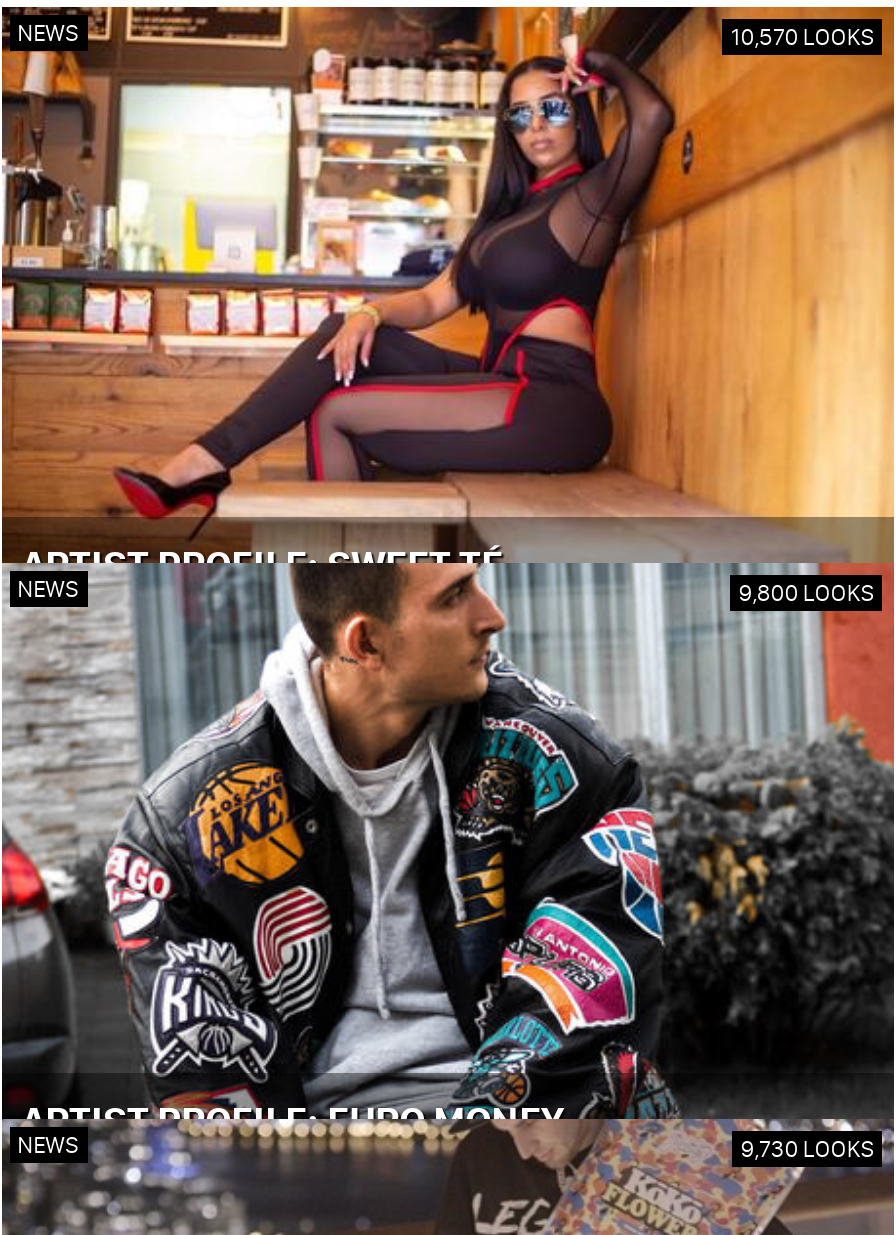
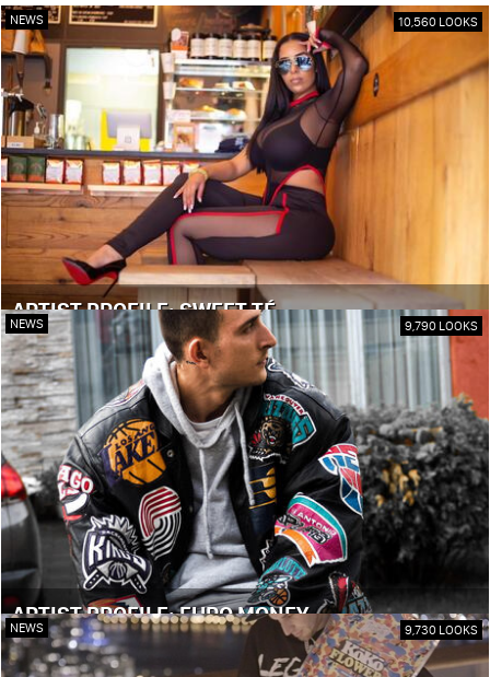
- 10,570 LOOKS
+ 10,560 LOOKS

- 9,800 LOOKS
+ 9,790 LOOKS
